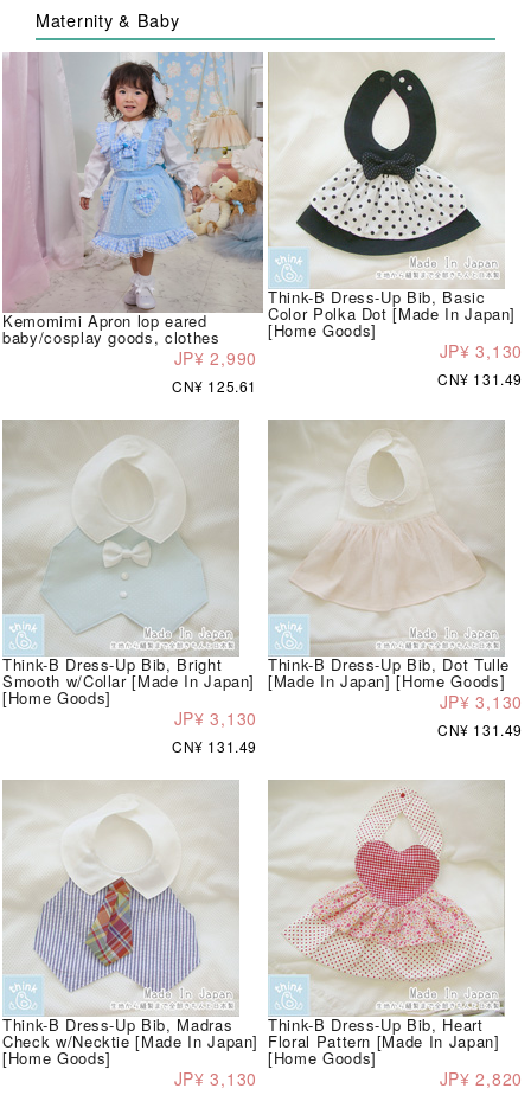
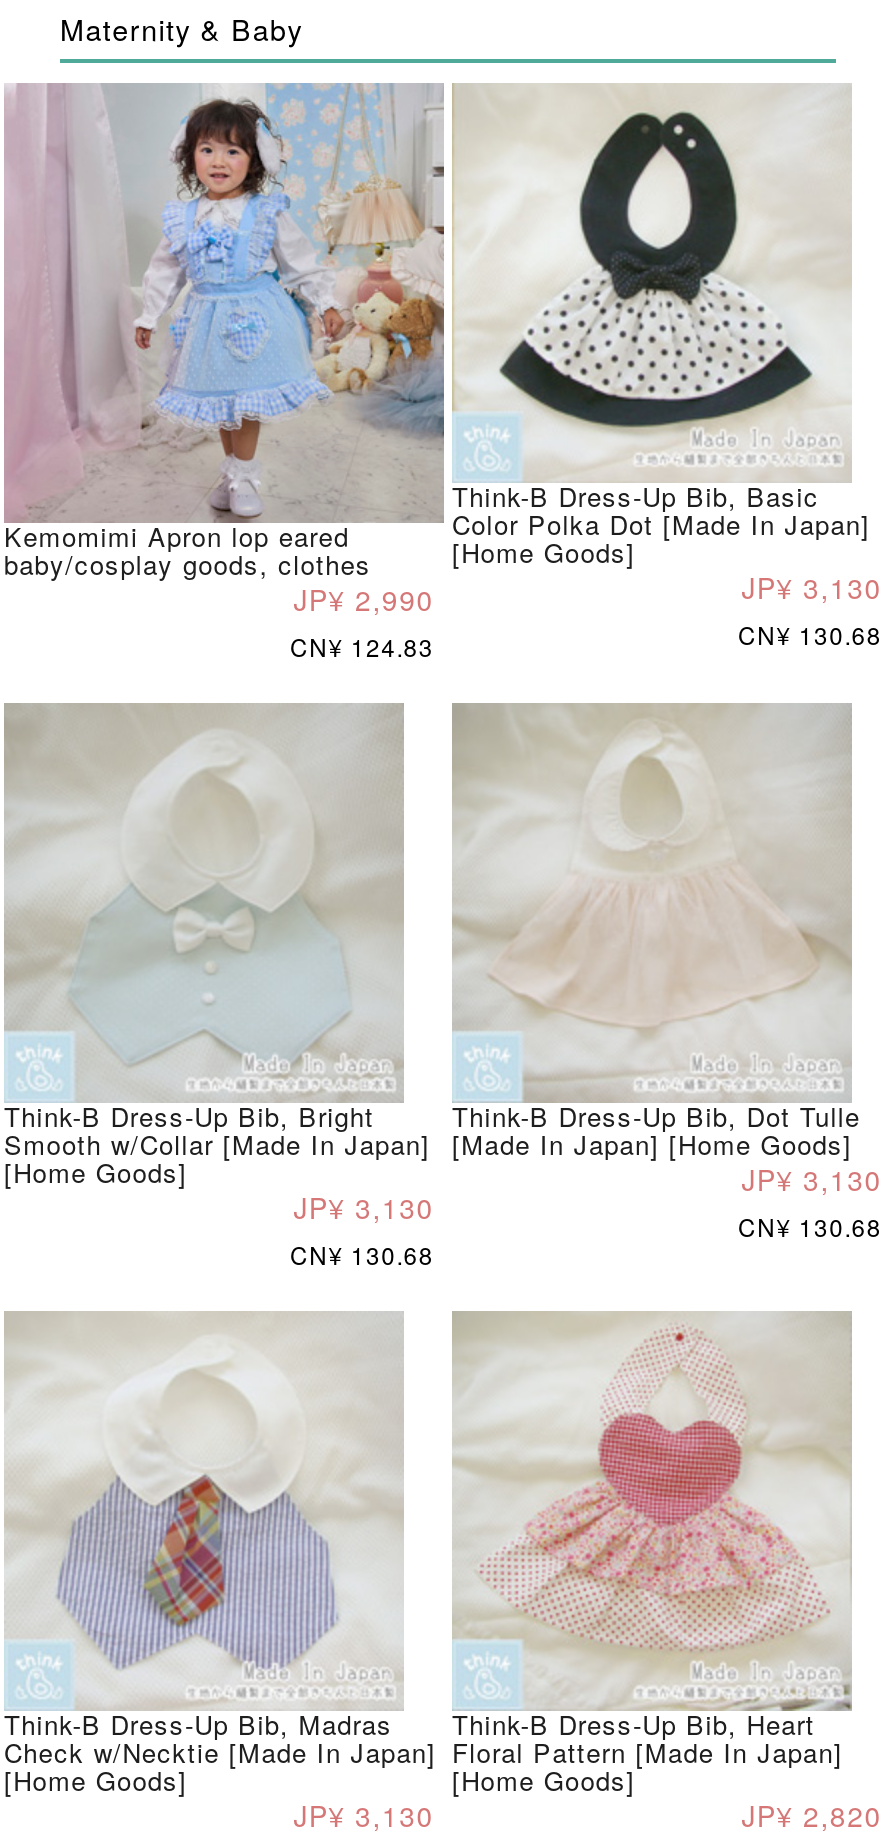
- CN¥ 131.49
+ CN¥ 130.68

- CN¥ 125.61
+ CN¥ 124.83

- CN¥ 131.49
+ CN¥ 130.68

- CN¥ 131.49
+ CN¥ 130.68
